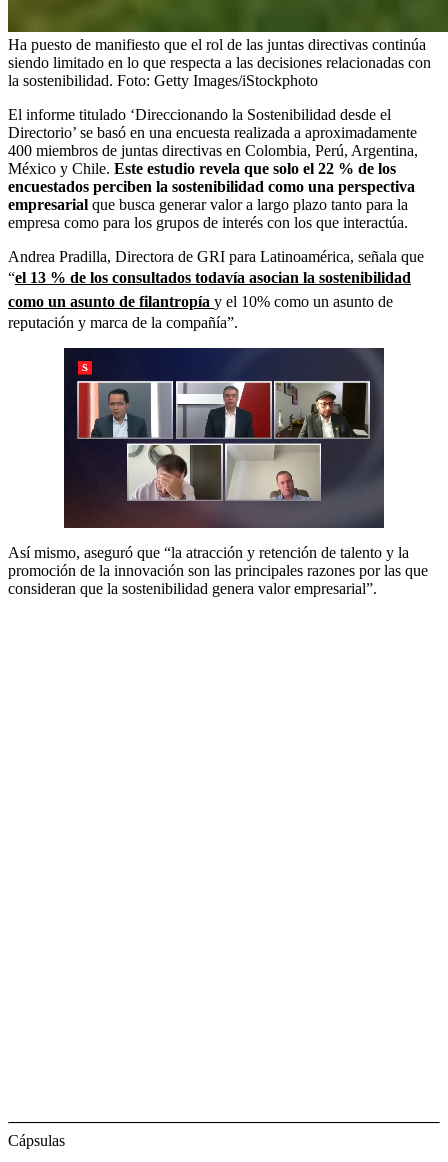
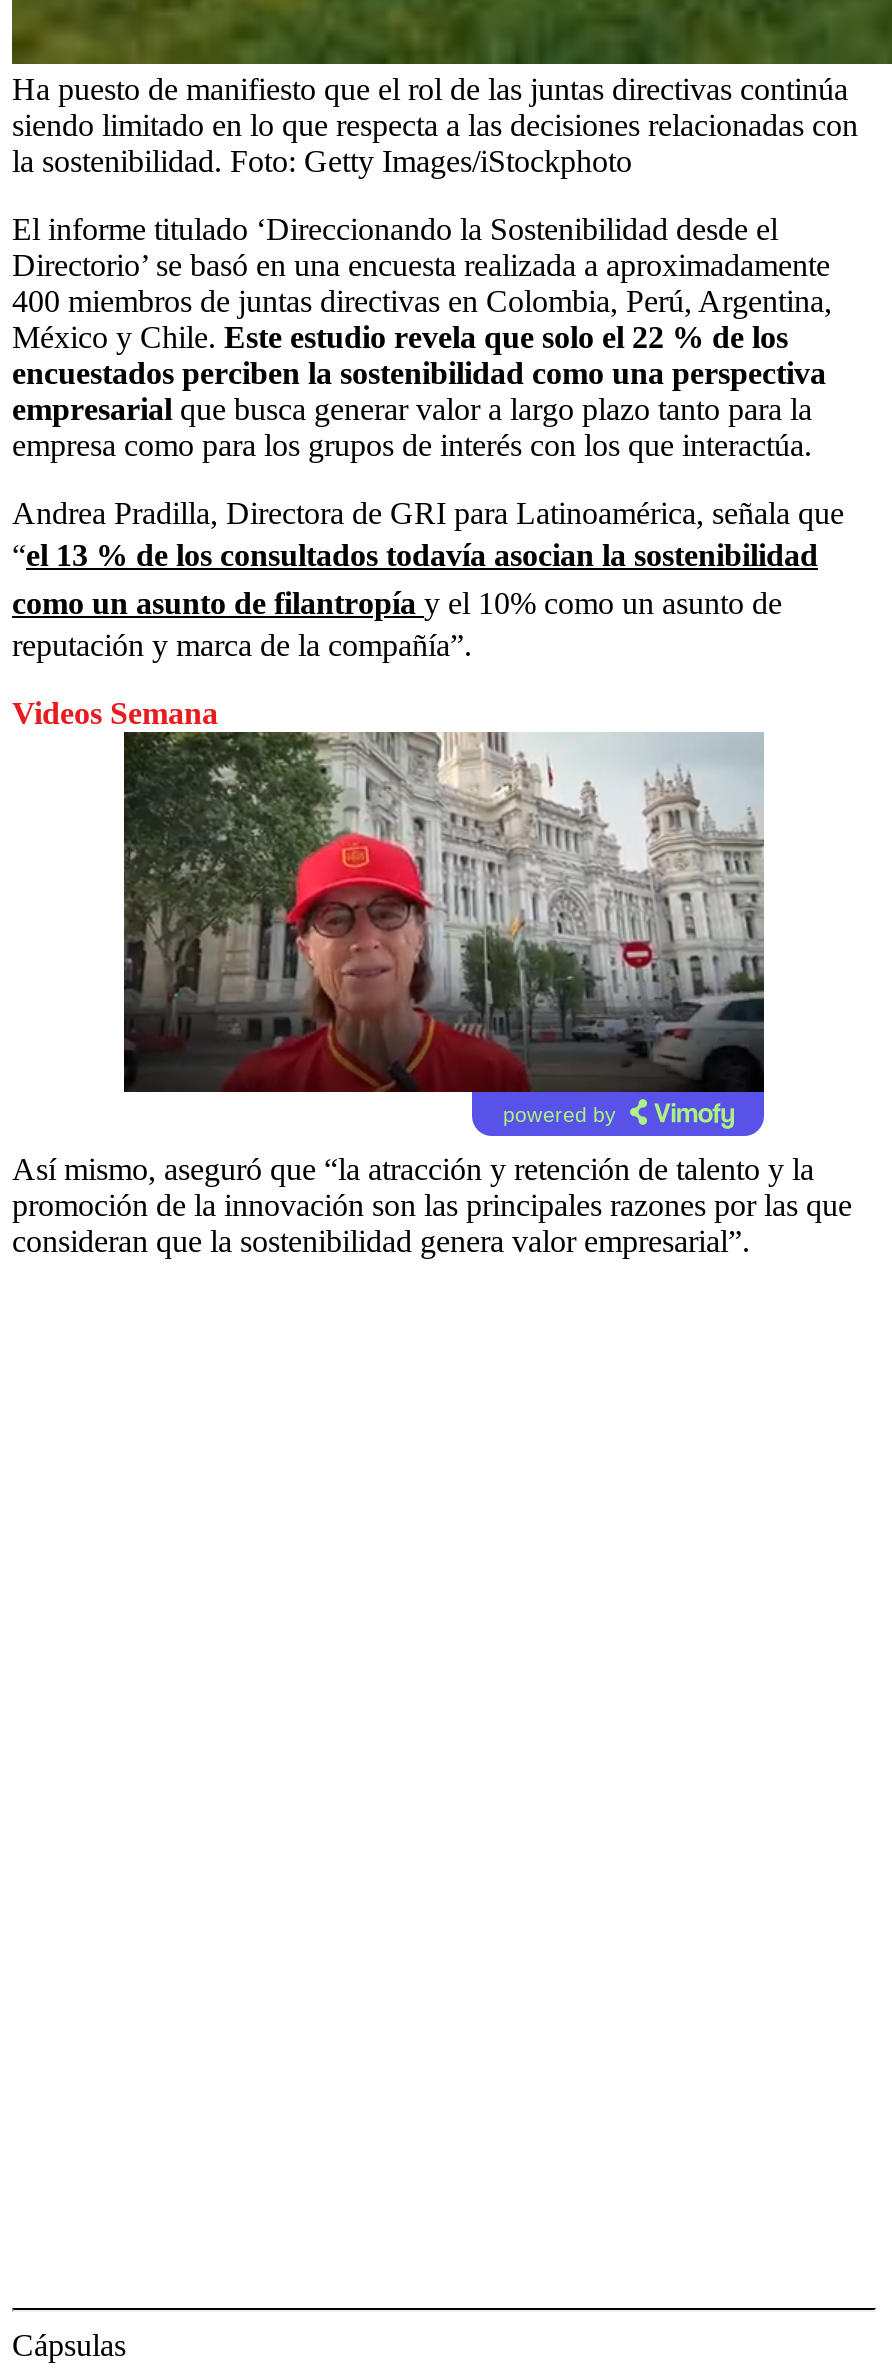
+ Videos Semana

+ powered by

- [image]
+ [image]
